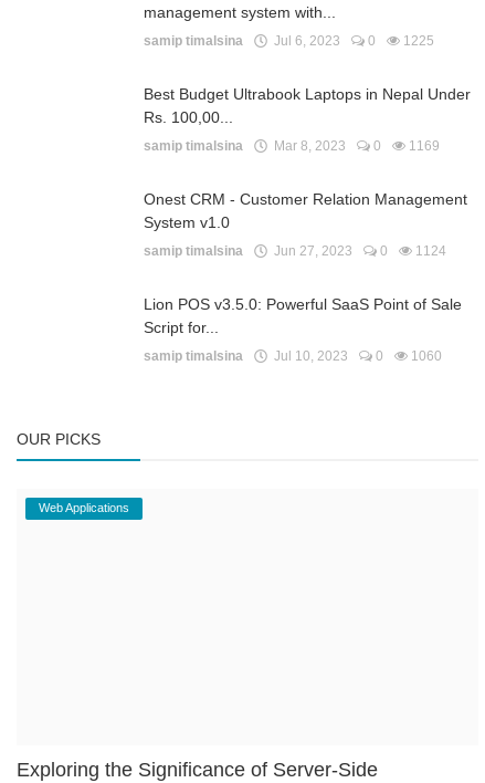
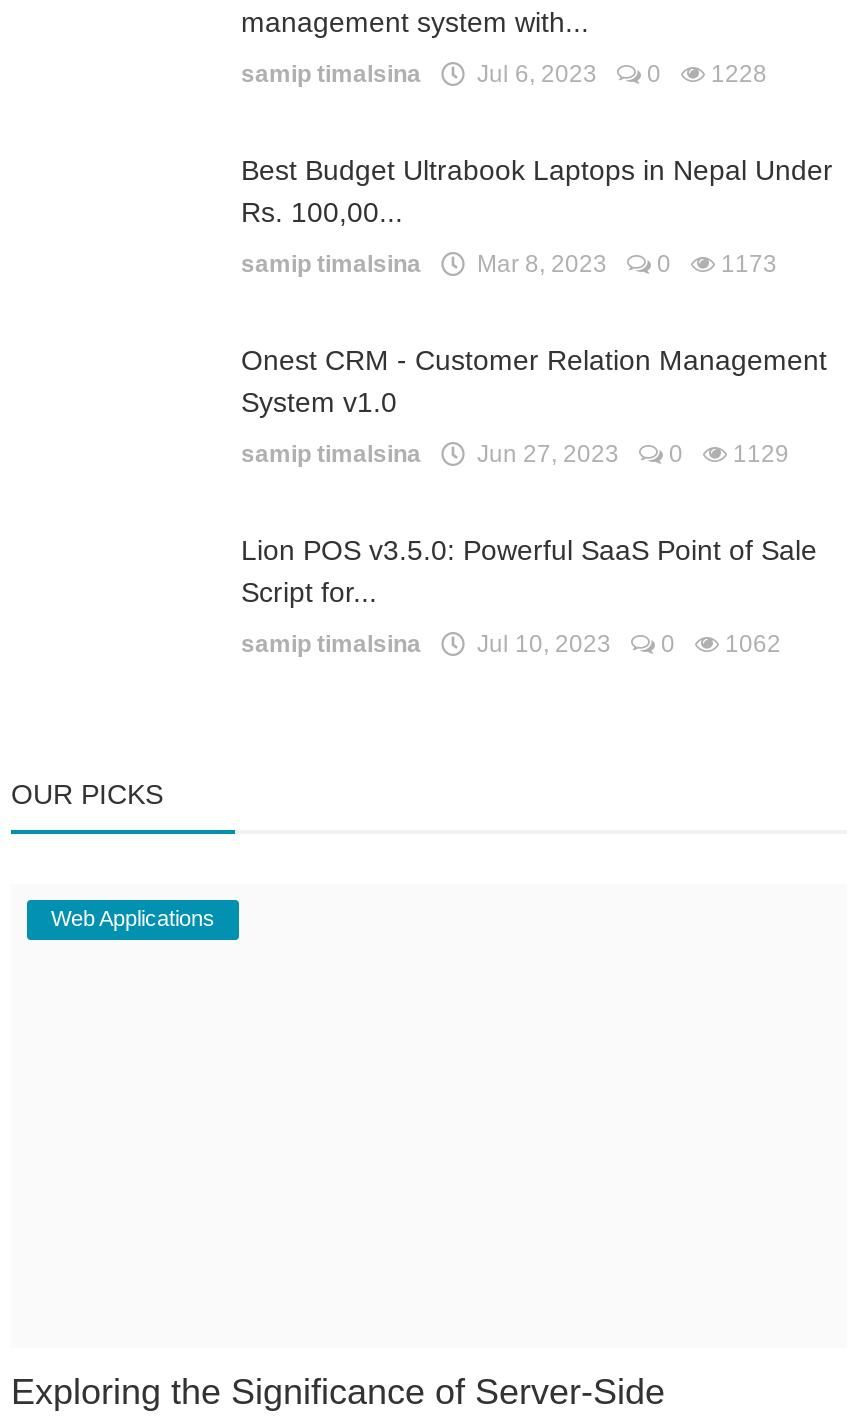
- samip timalsina Jul 6, 2023 0 1225
+ samip timalsina Jul 6, 2023 0 1228

- samip timalsina Mar 8, 2023 0 1169
+ samip timalsina Mar 8, 2023 0 1173

- samip timalsina Jun 27, 2023 0 1124
+ samip timalsina Jun 27, 2023 0 1129

- samip timalsina Jul 10, 2023 0 1060
+ samip timalsina Jul 10, 2023 0 1062
